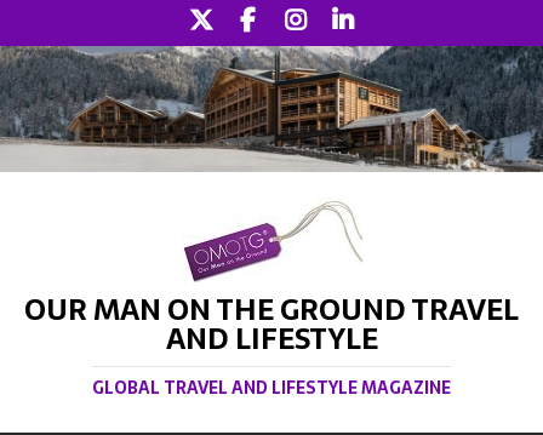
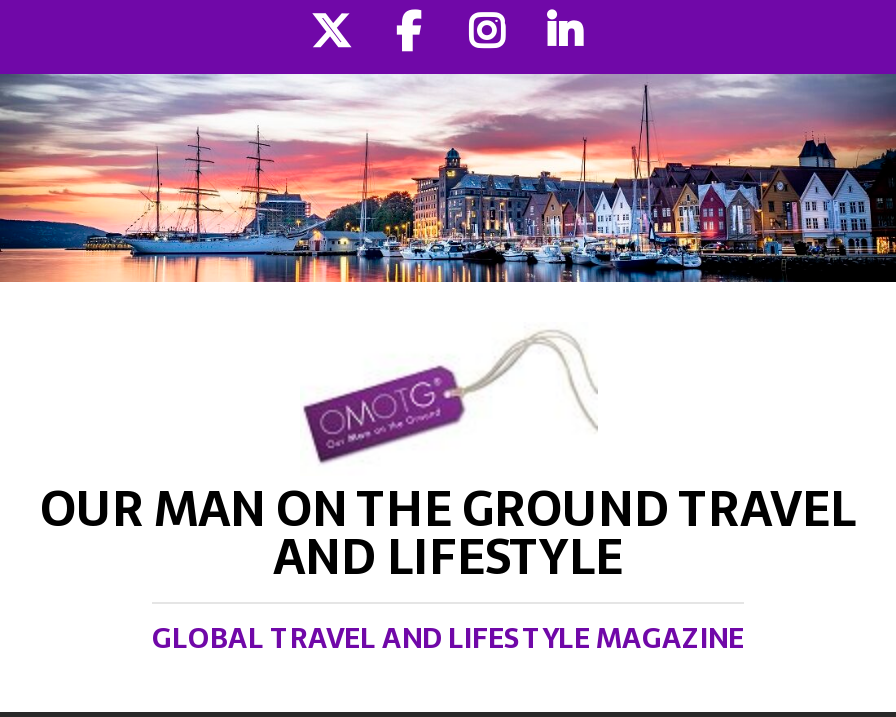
- [image]
+ [image]
